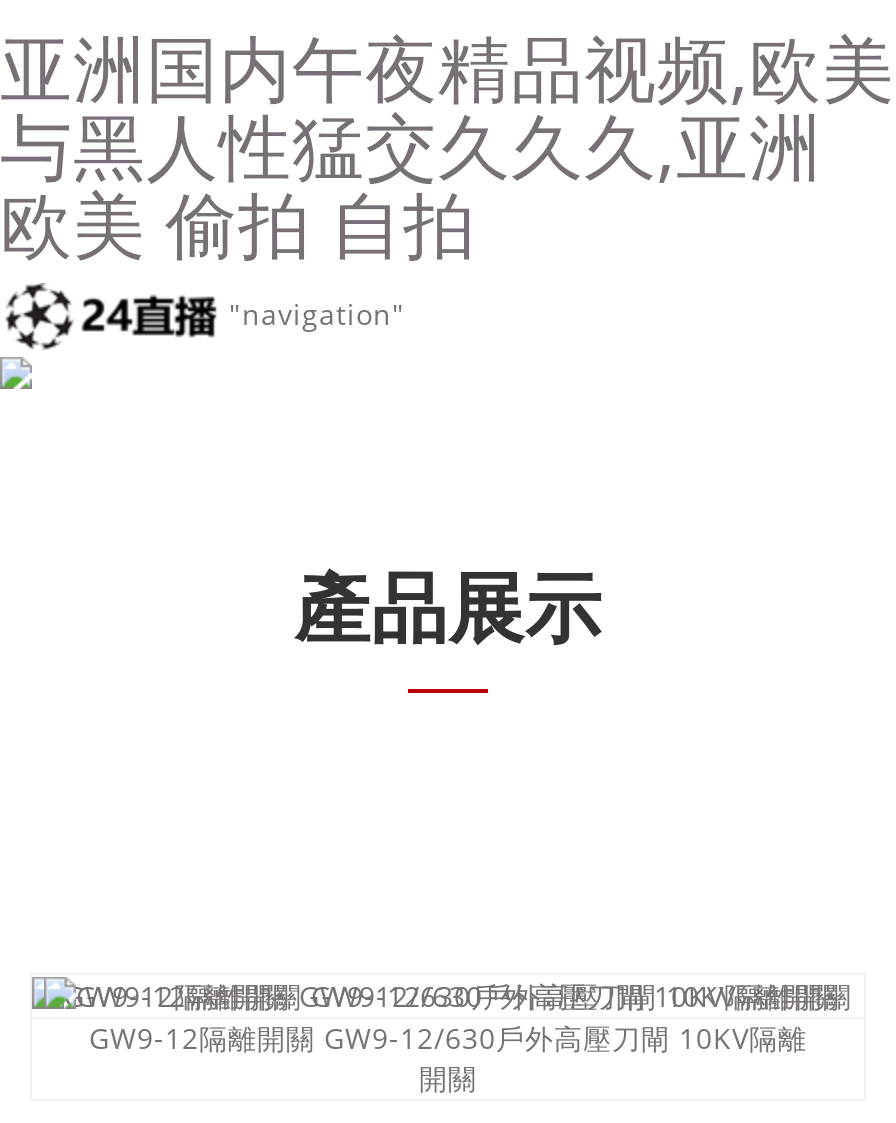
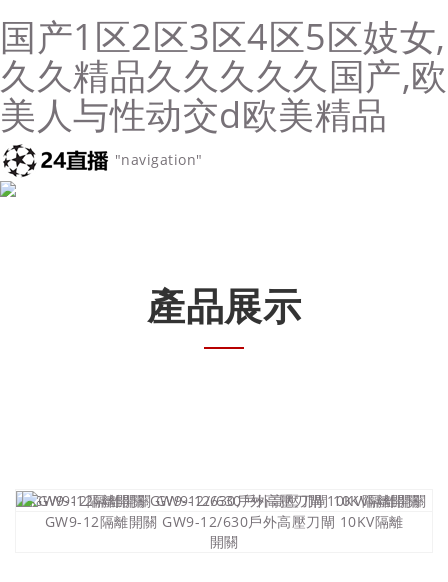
- 亚洲国内午夜精品视频,欧美
- 与黑人性猛交久久久,亚洲
- 欧美 偷拍 自拍
+ 国产1区2区3区4区5区妓女,
+ 久久精品久久久久久国产,欧
+ 美人与性动交d欧美精品
